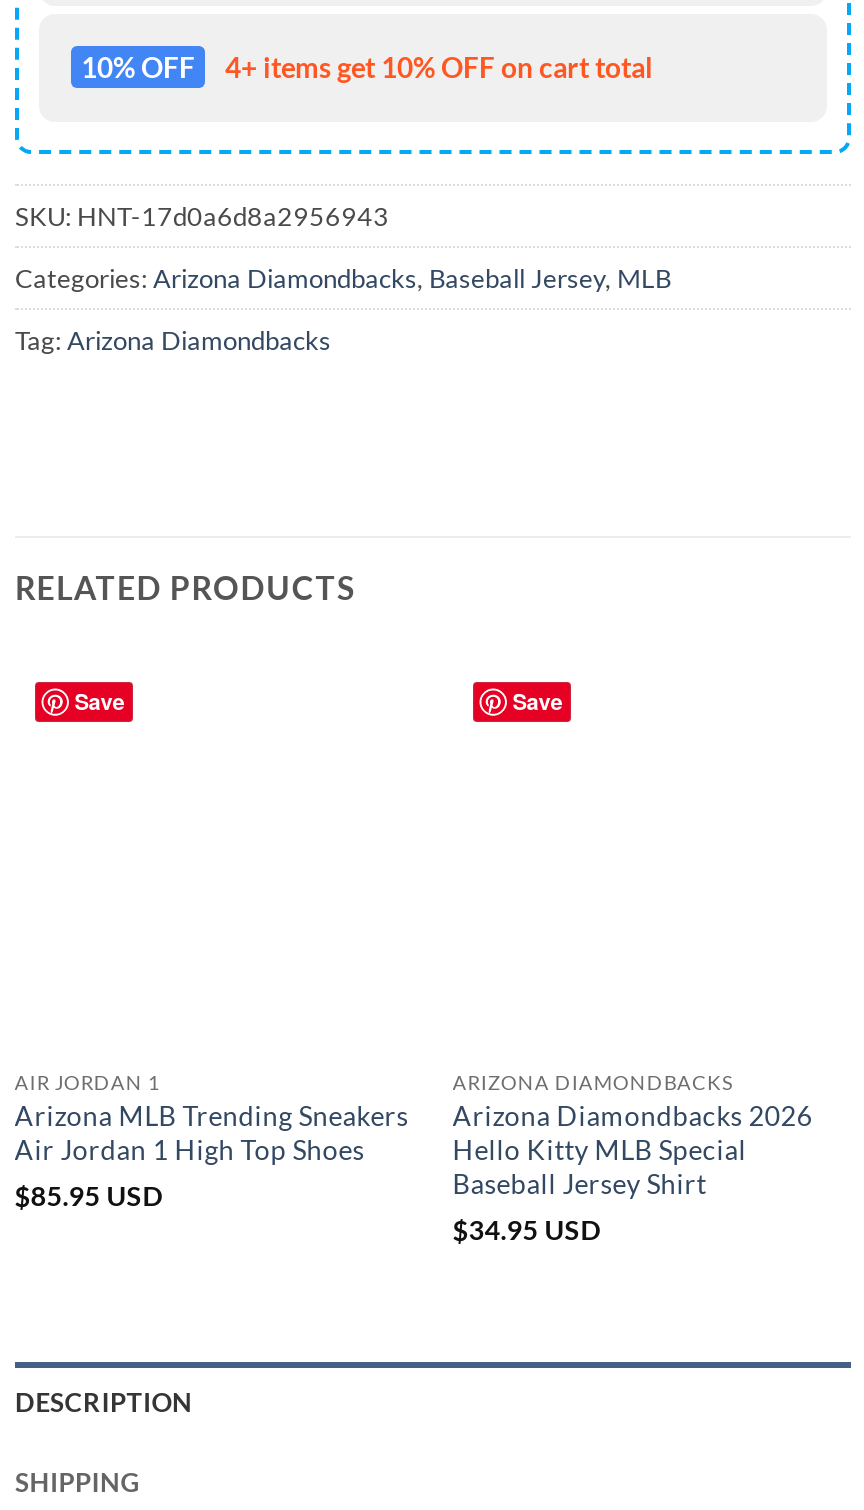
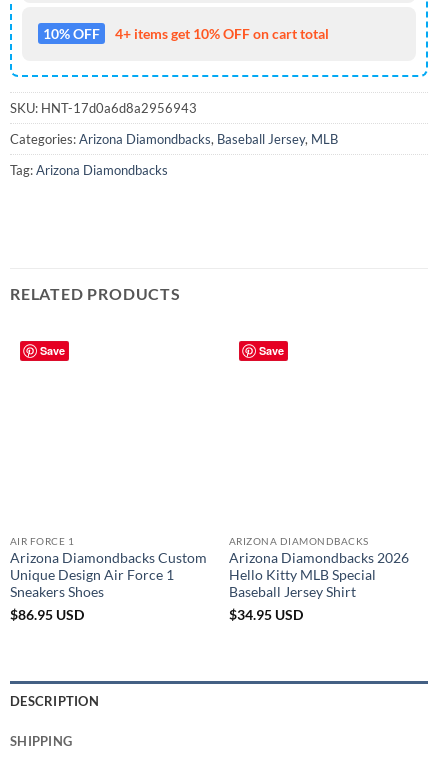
- AIR JORDAN 1
- Arizona MLB Trending Sneakers
- Air Jordan 1 High Top Shoes
- $85.95 USD
+ AIR FORCE 1
+ Arizona Diamondbacks Custom
+ Unique Design Air Force 1
+ Sneakers Shoes
+ $86.95 USD
